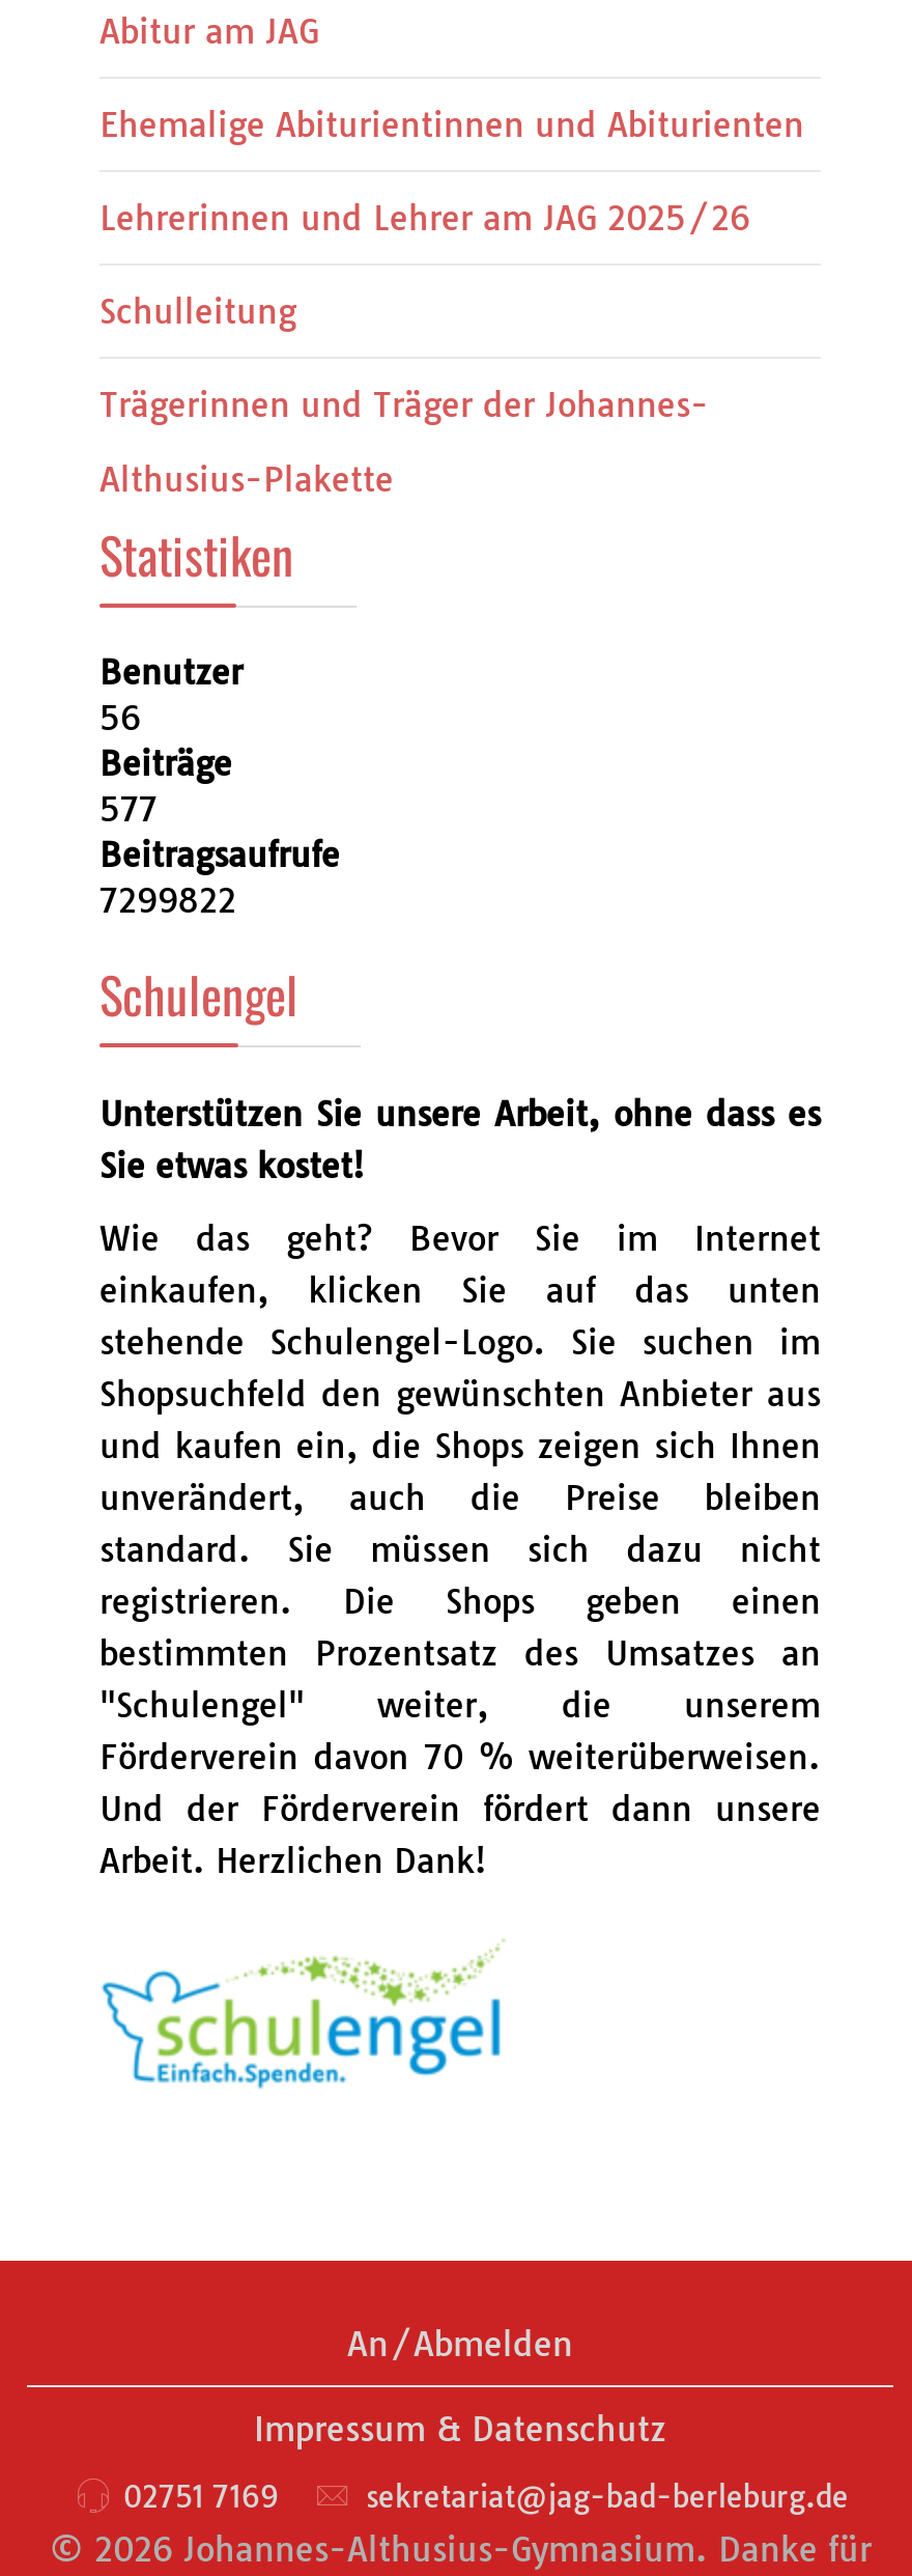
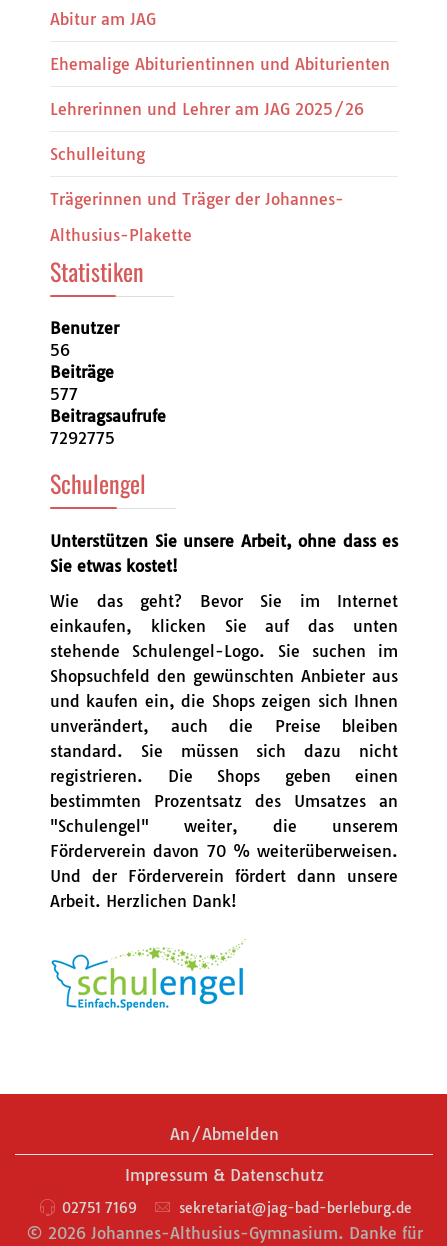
- 7299822
+ 7292775
